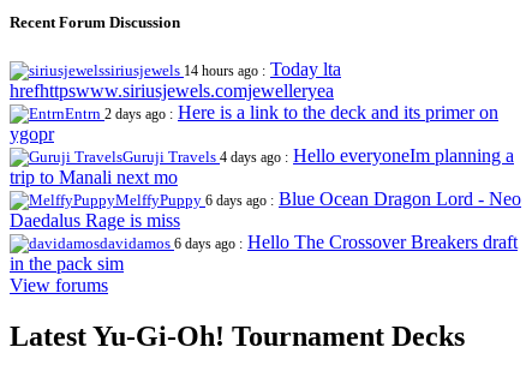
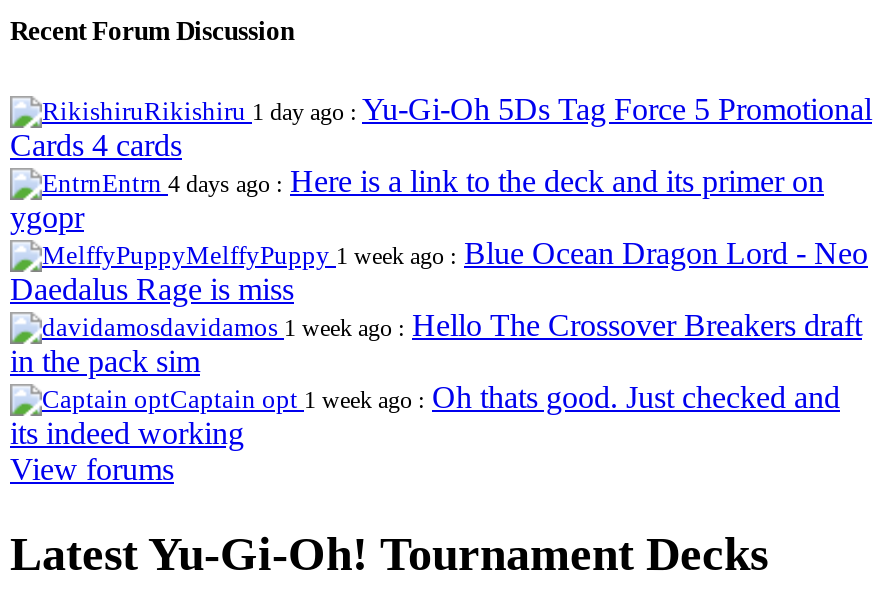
- siriusjewels 14 hours ago : Today lta
- hrefhttpswww.siriusjewels.comjewelleryea
- Entrn 2 days ago : Here is a link to the deck and its primer on
+ Rikishiru 1 day ago : Yu-Gi-Oh 5Ds Tag Force 5 Promotional
+ Cards 4 cards
+ Entrn 4 days ago : Here is a link to the deck and its primer on

- Guruji Travels 4 days ago : Hello everyoneIm planning a
- trip to Manali next mo
- MelffyPuppy 6 days ago : Blue Ocean Dragon Lord - Neo
+ MelffyPuppy 1 week ago : Blue Ocean Dragon Lord - Neo

moved up: Daedalus Rage is miss

- davidamos 6 days ago : Hello The Crossover Breakers draft
+ davidamos 1 week ago : Hello The Crossover Breakers draft

moved up: in the pack sim

+ Captain opt 1 week ago : Oh thats good. Just checked and
+ its indeed working
